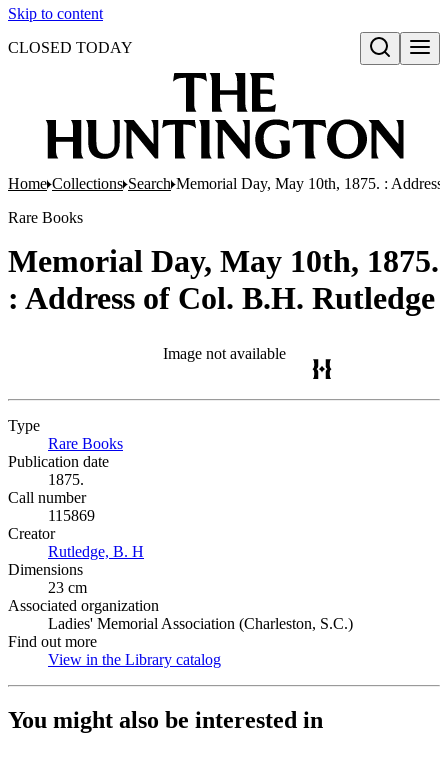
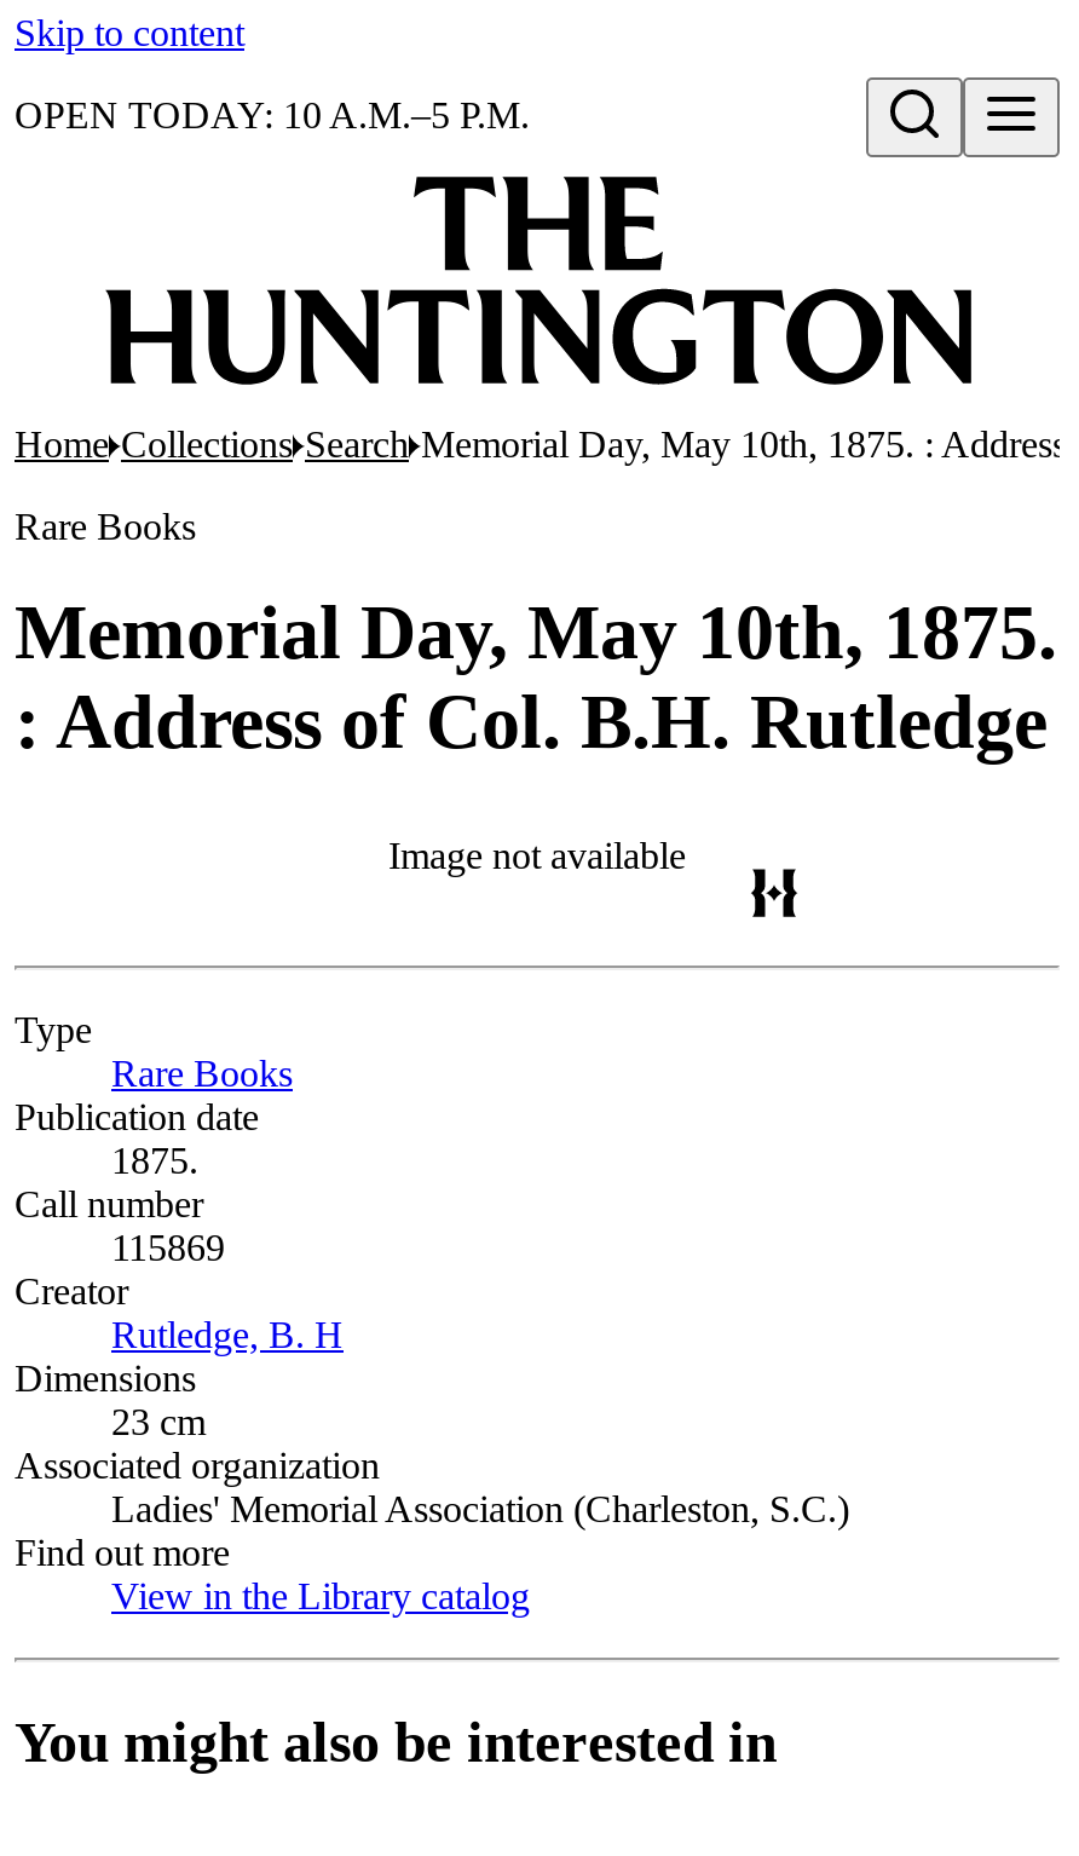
- CLOSED TODAY
+ OPEN TODAY: 10 A.M.–5 P.M.
